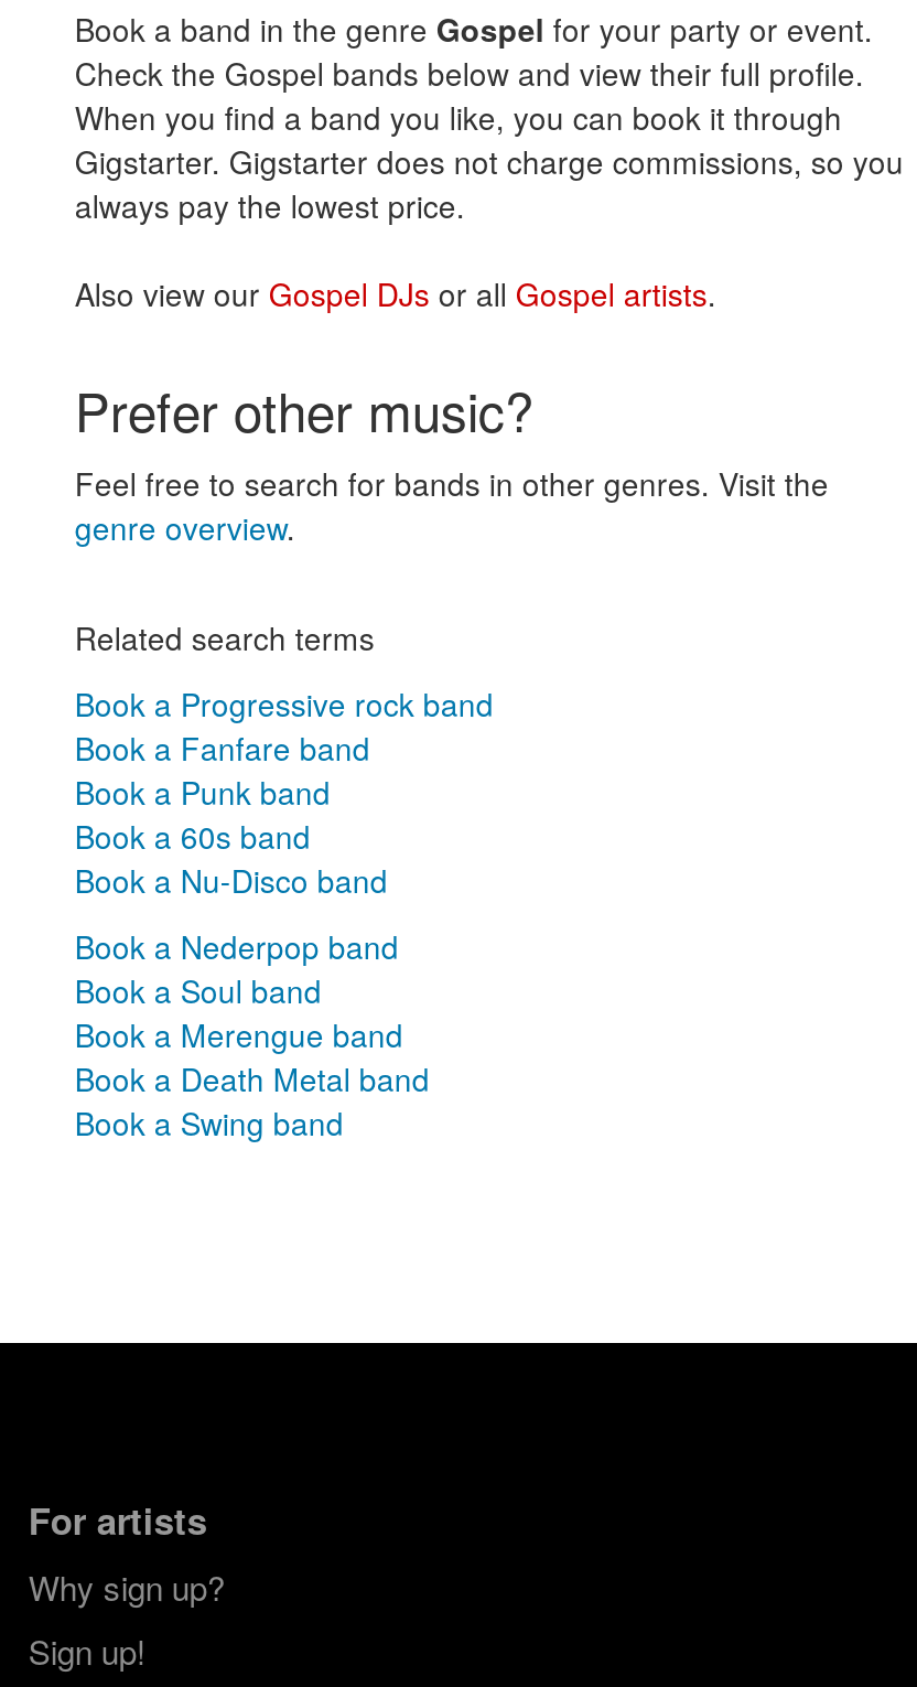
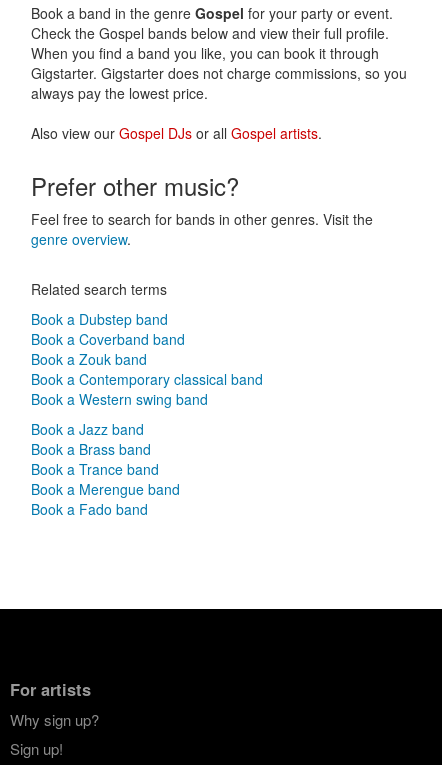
- Book a Progressive rock band
- Book a Fanfare band
- Book a Punk band
- Book a 60s band
- Book a Nu-Disco band
+ Book a Dubstep band
+ Book a Coverband band
+ Book a Zouk band
+ Book a Contemporary classical band
+ Book a Western swing band

- Book a Nederpop band
- Book a Soul band
+ Book a Jazz band
+ Book a Brass band
+ Book a Trance band

moved down: Book a Merengue band

- Book a Death Metal band
- Book a Swing band
+ Book a Fado band
